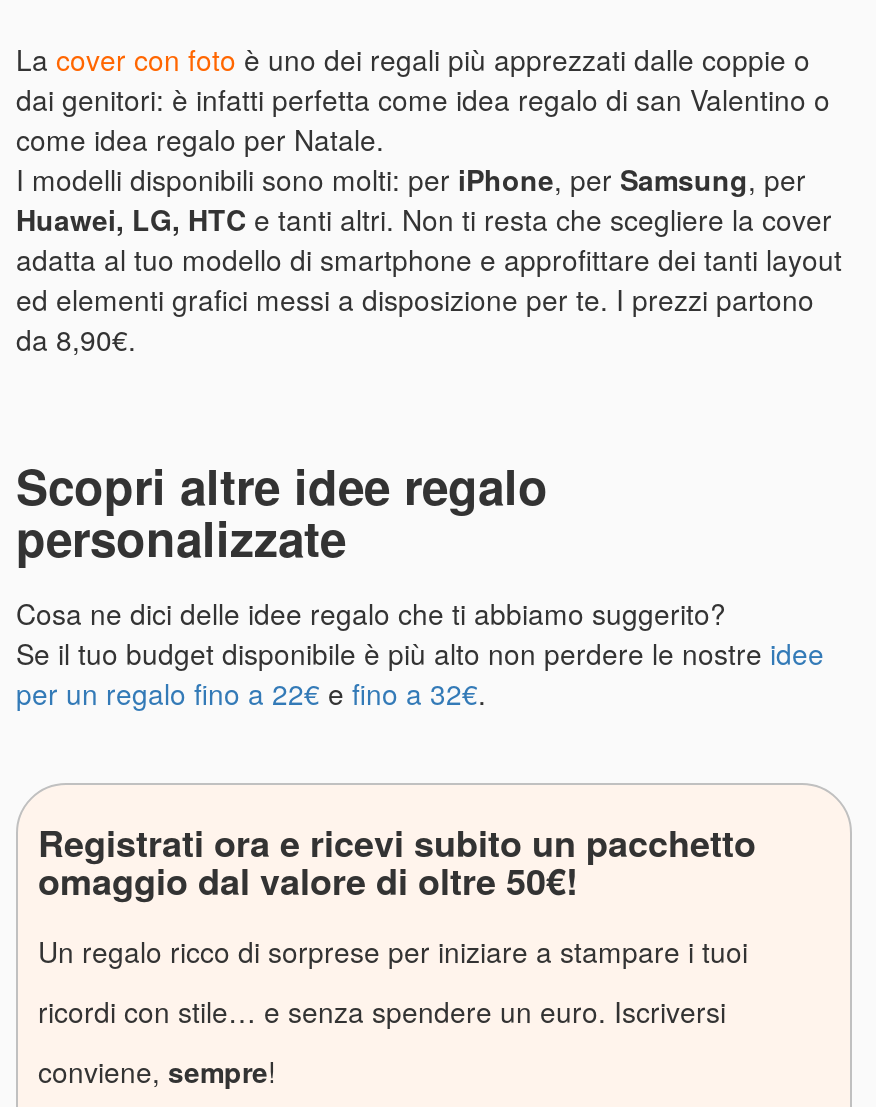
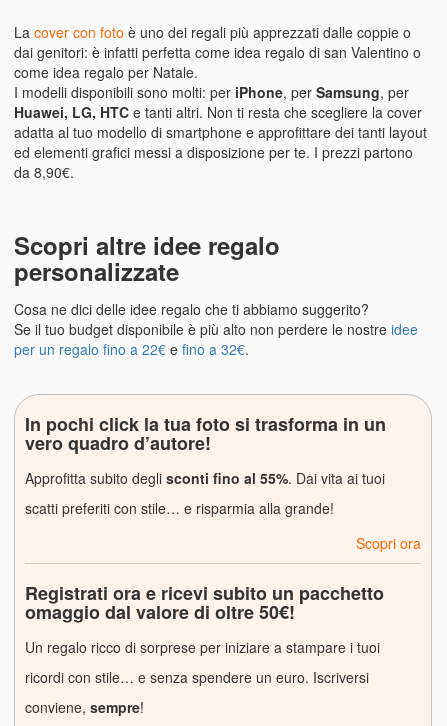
+ In pochi click la tua foto si trasforma in un
+ vero quadro d’autore!
+ Approfitta subito degli sconti fino al 55%. Dai vita ai tuoi
+ scatti preferiti con stile… e risparmia alla grande!
+ Scopri ora
